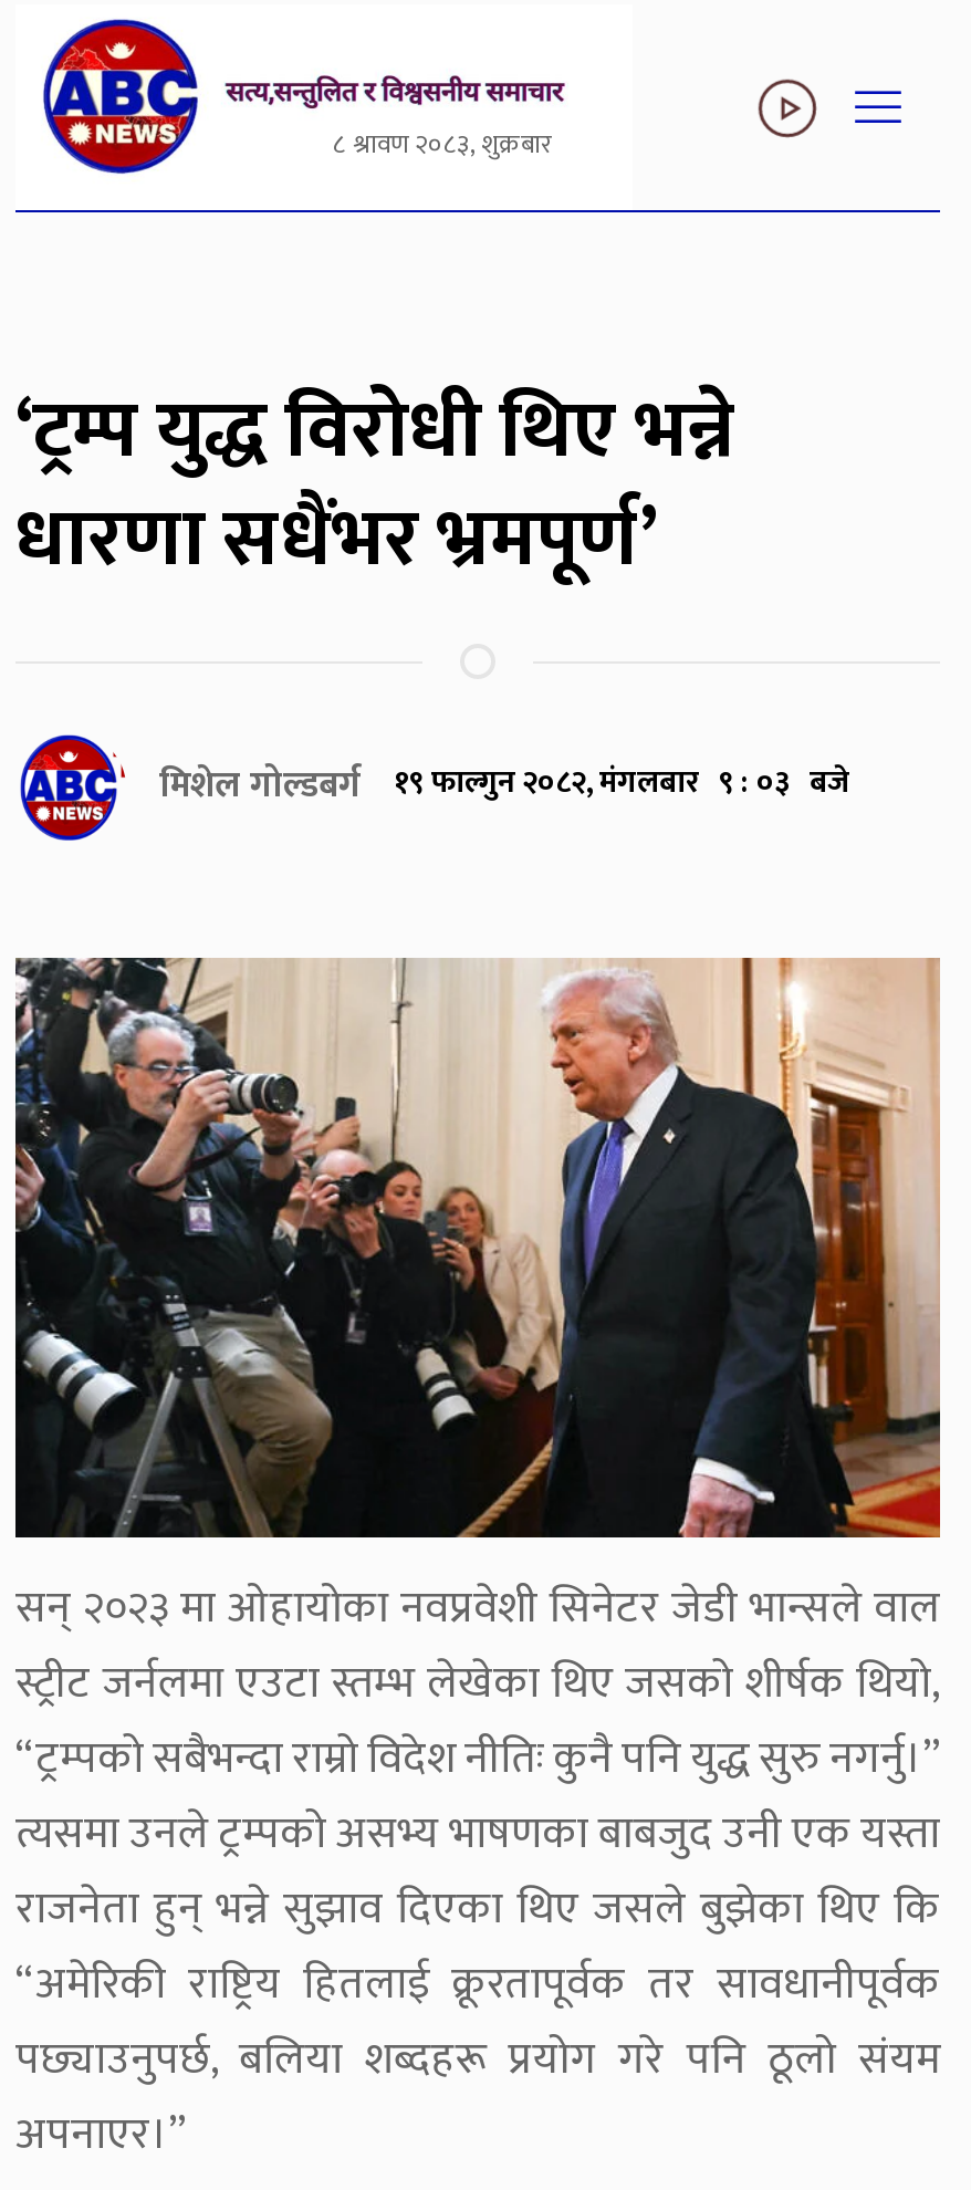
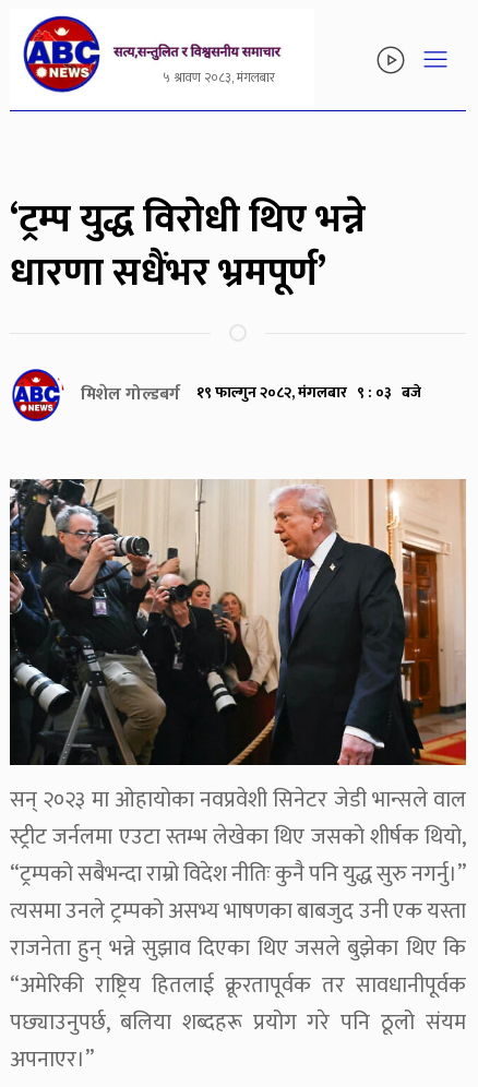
- ८ श्रावण २०८३, शुक्रबार
+ ५ श्रावण २०८३, मंगलबार
